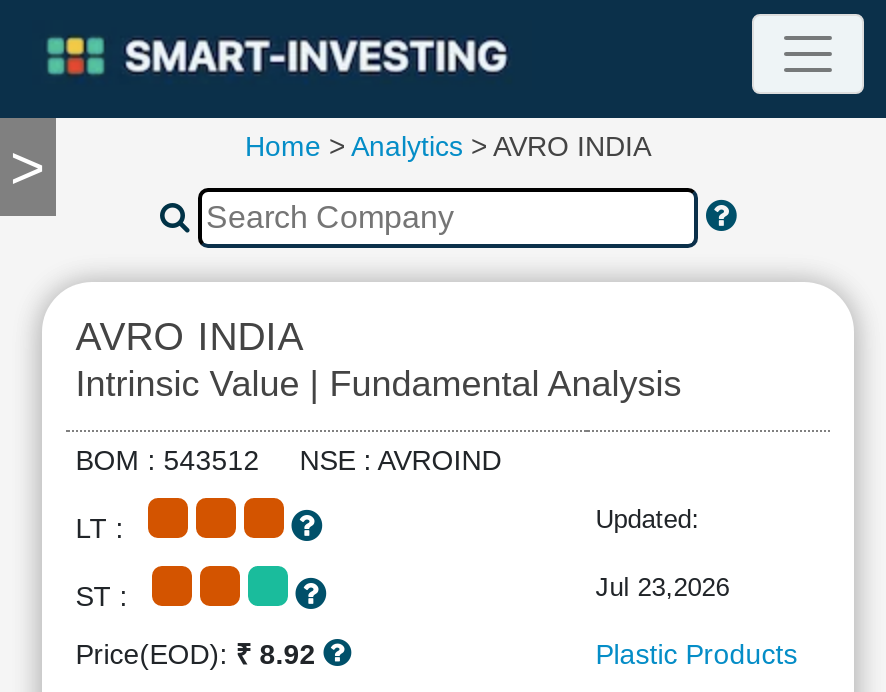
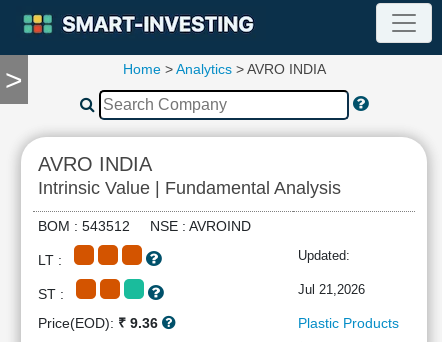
- Jul 23,2026
+ Jul 21,2026

- Price(EOD): ₹ 8.92
+ Price(EOD): ₹ 9.36
